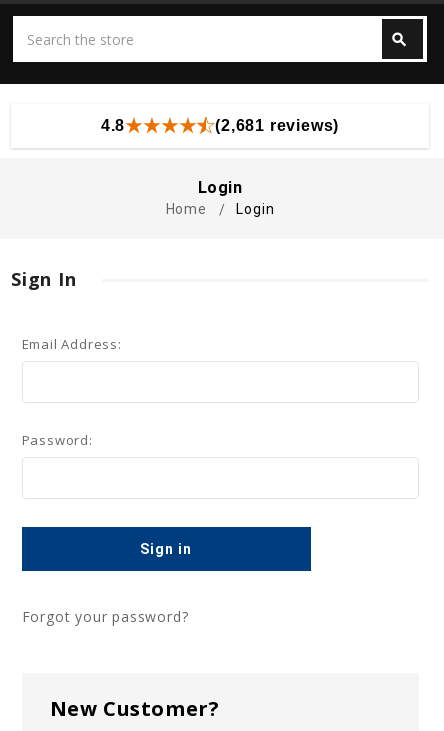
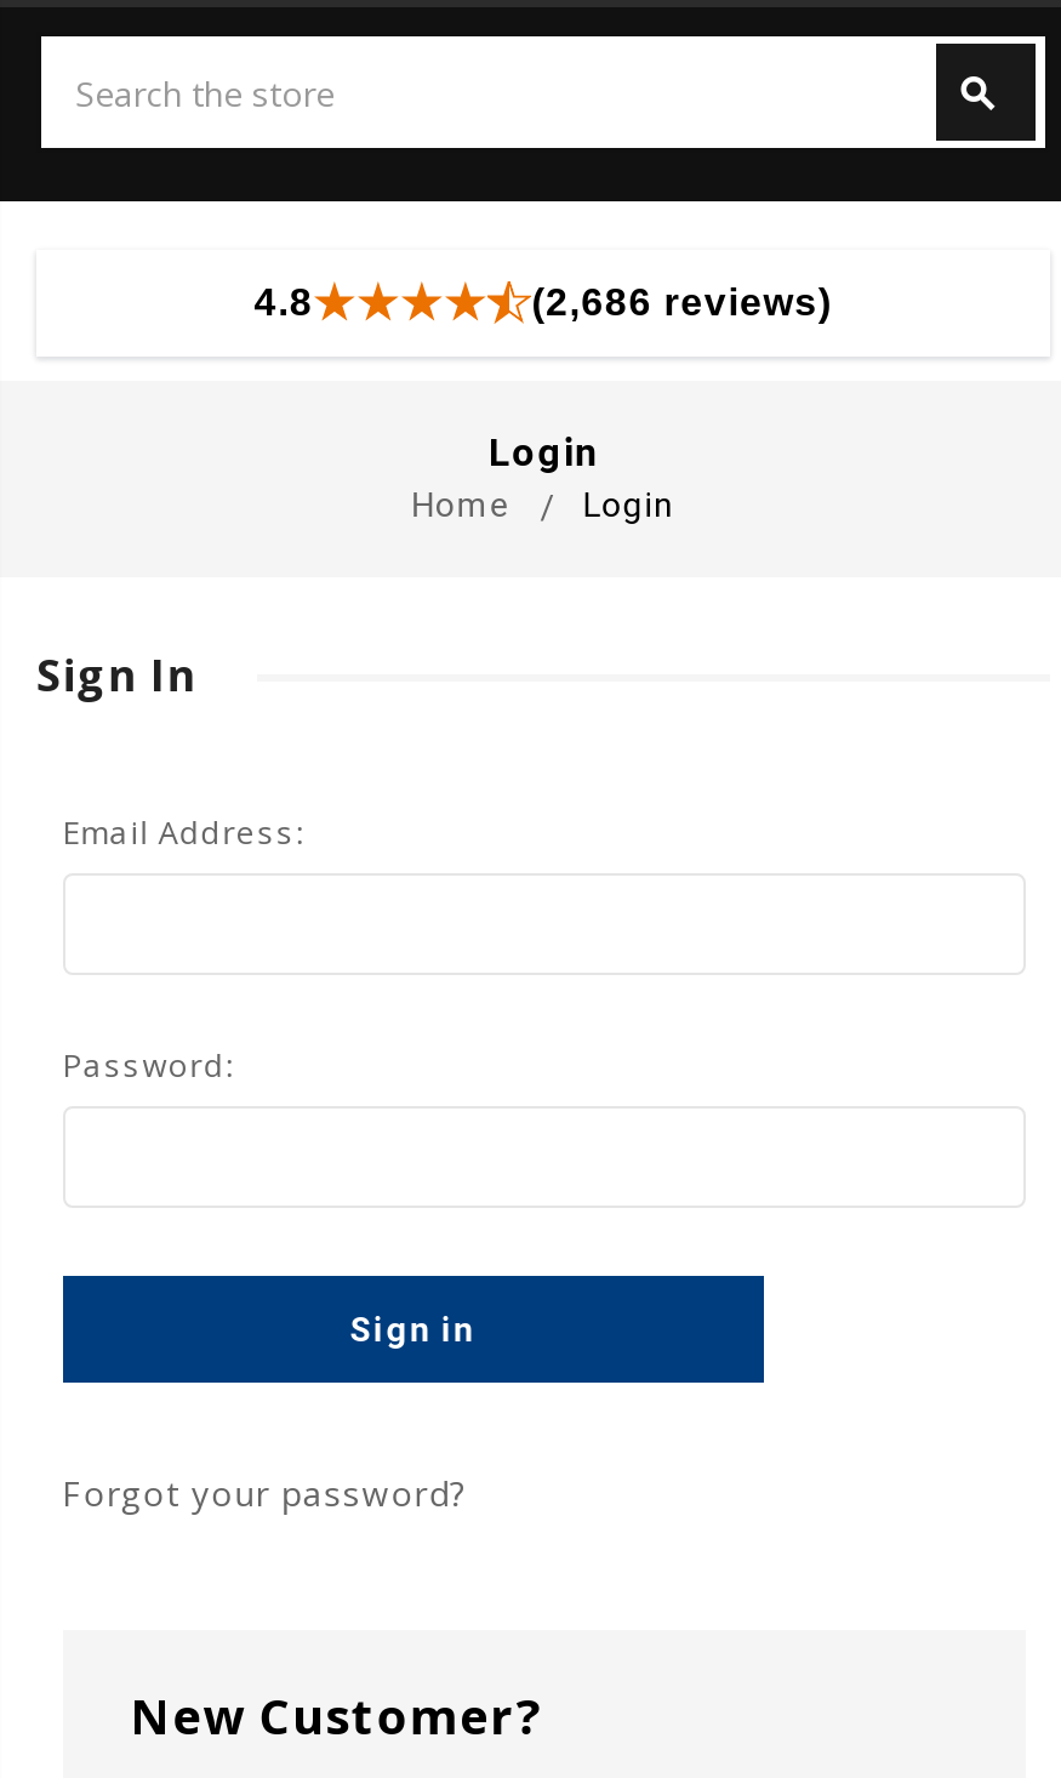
- (2,681 reviews)
+ (2,686 reviews)
